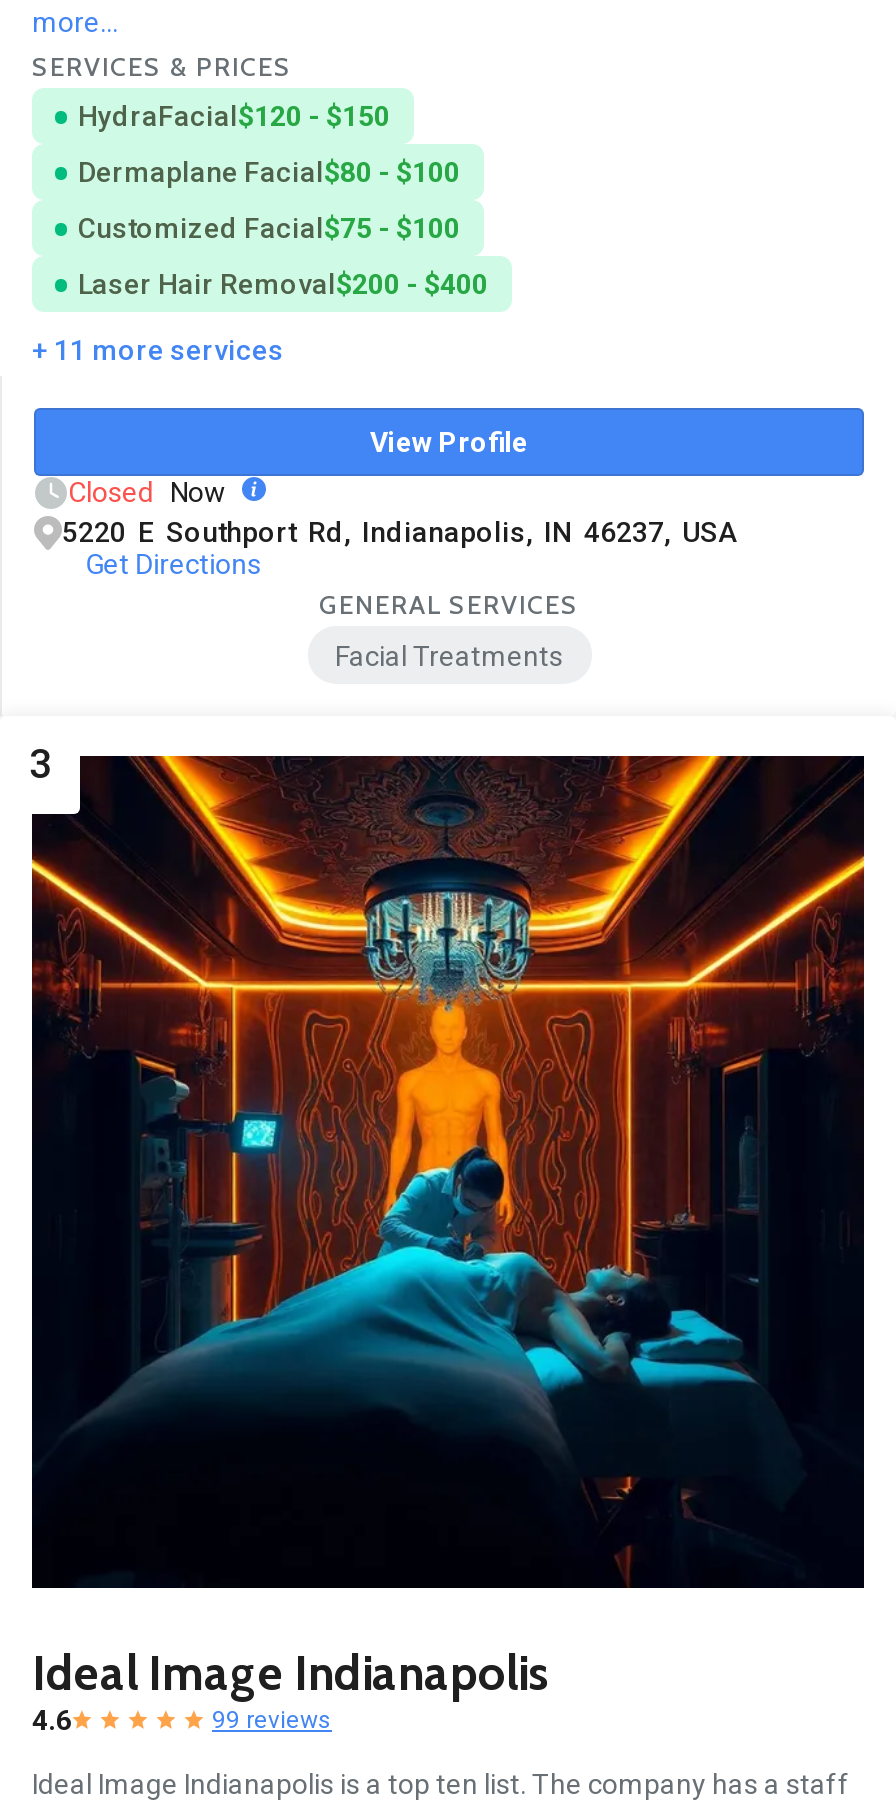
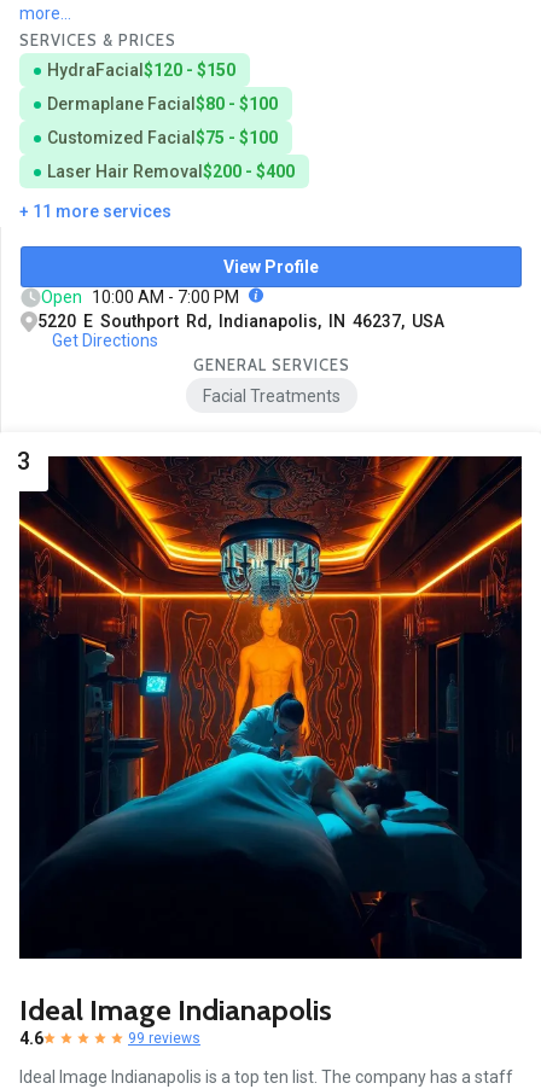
- Closed Now
+ Open 10:00 AM - 7:00 PM
